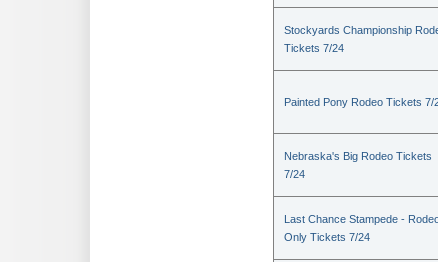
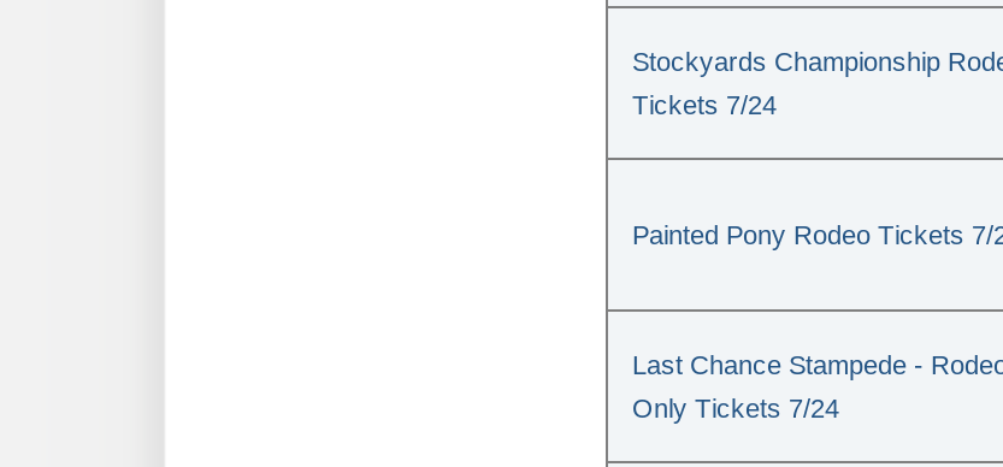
- Nebraska's Big Rodeo Tickets
- 7/24
